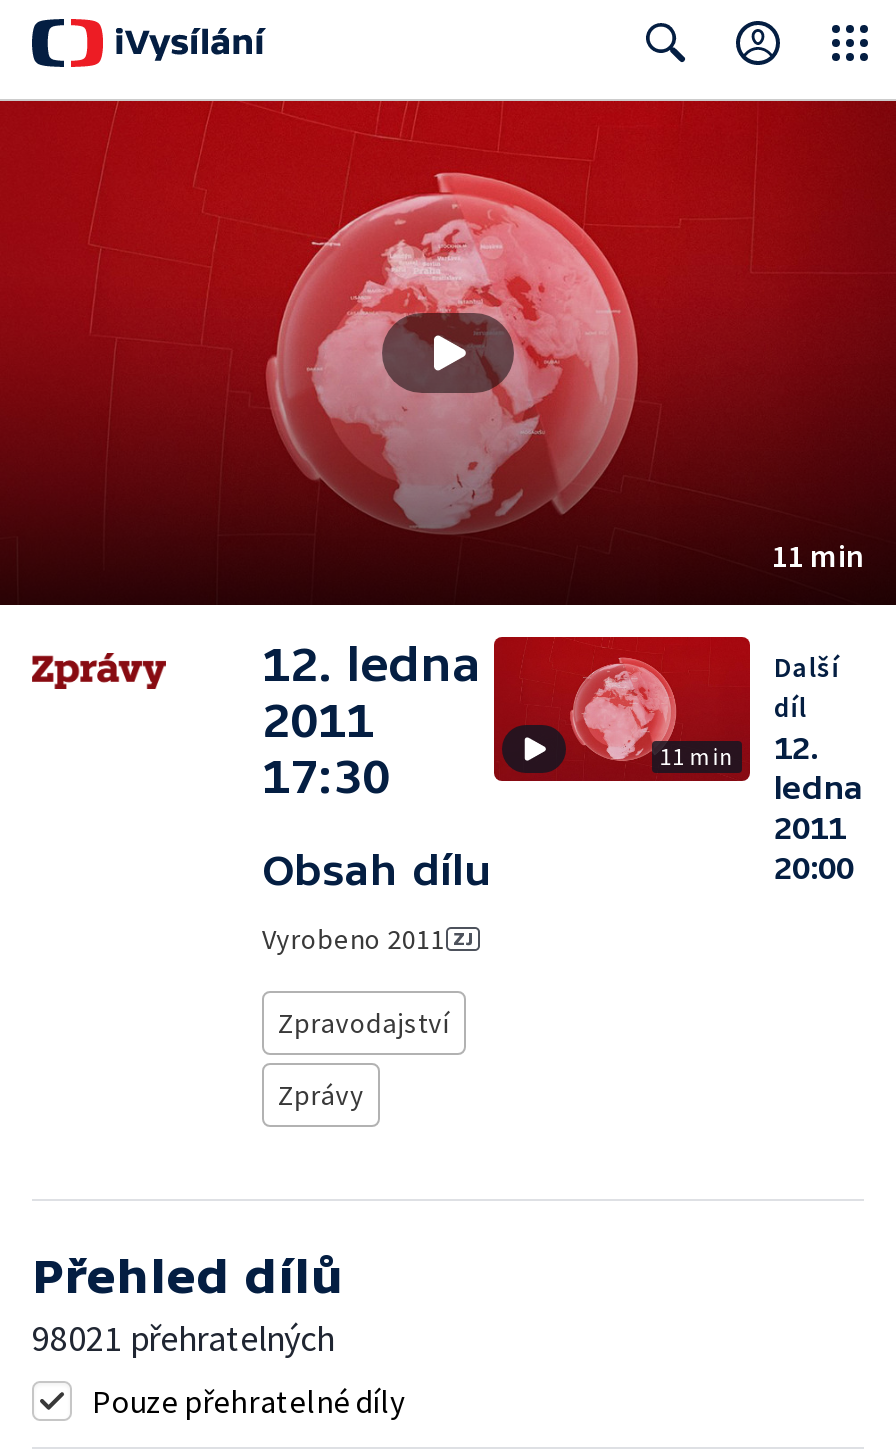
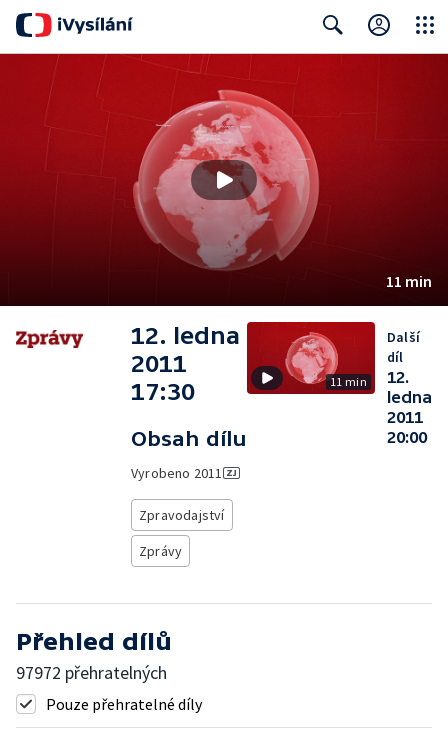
- 98021 přehratelných
+ 97972 přehratelných
